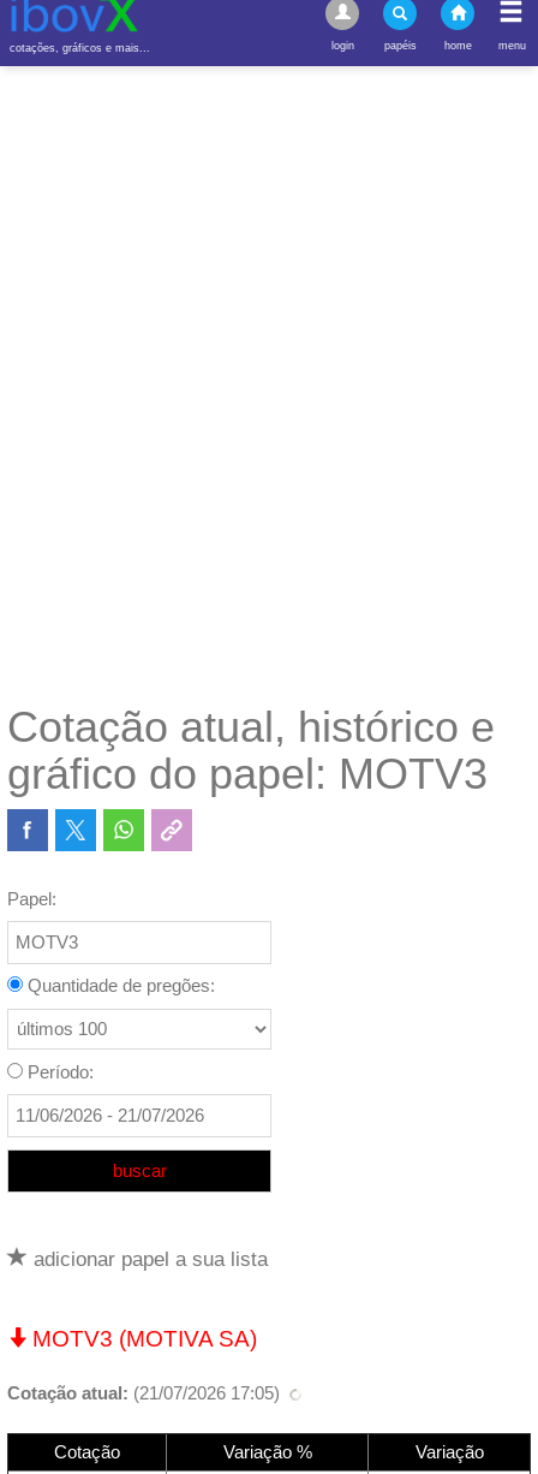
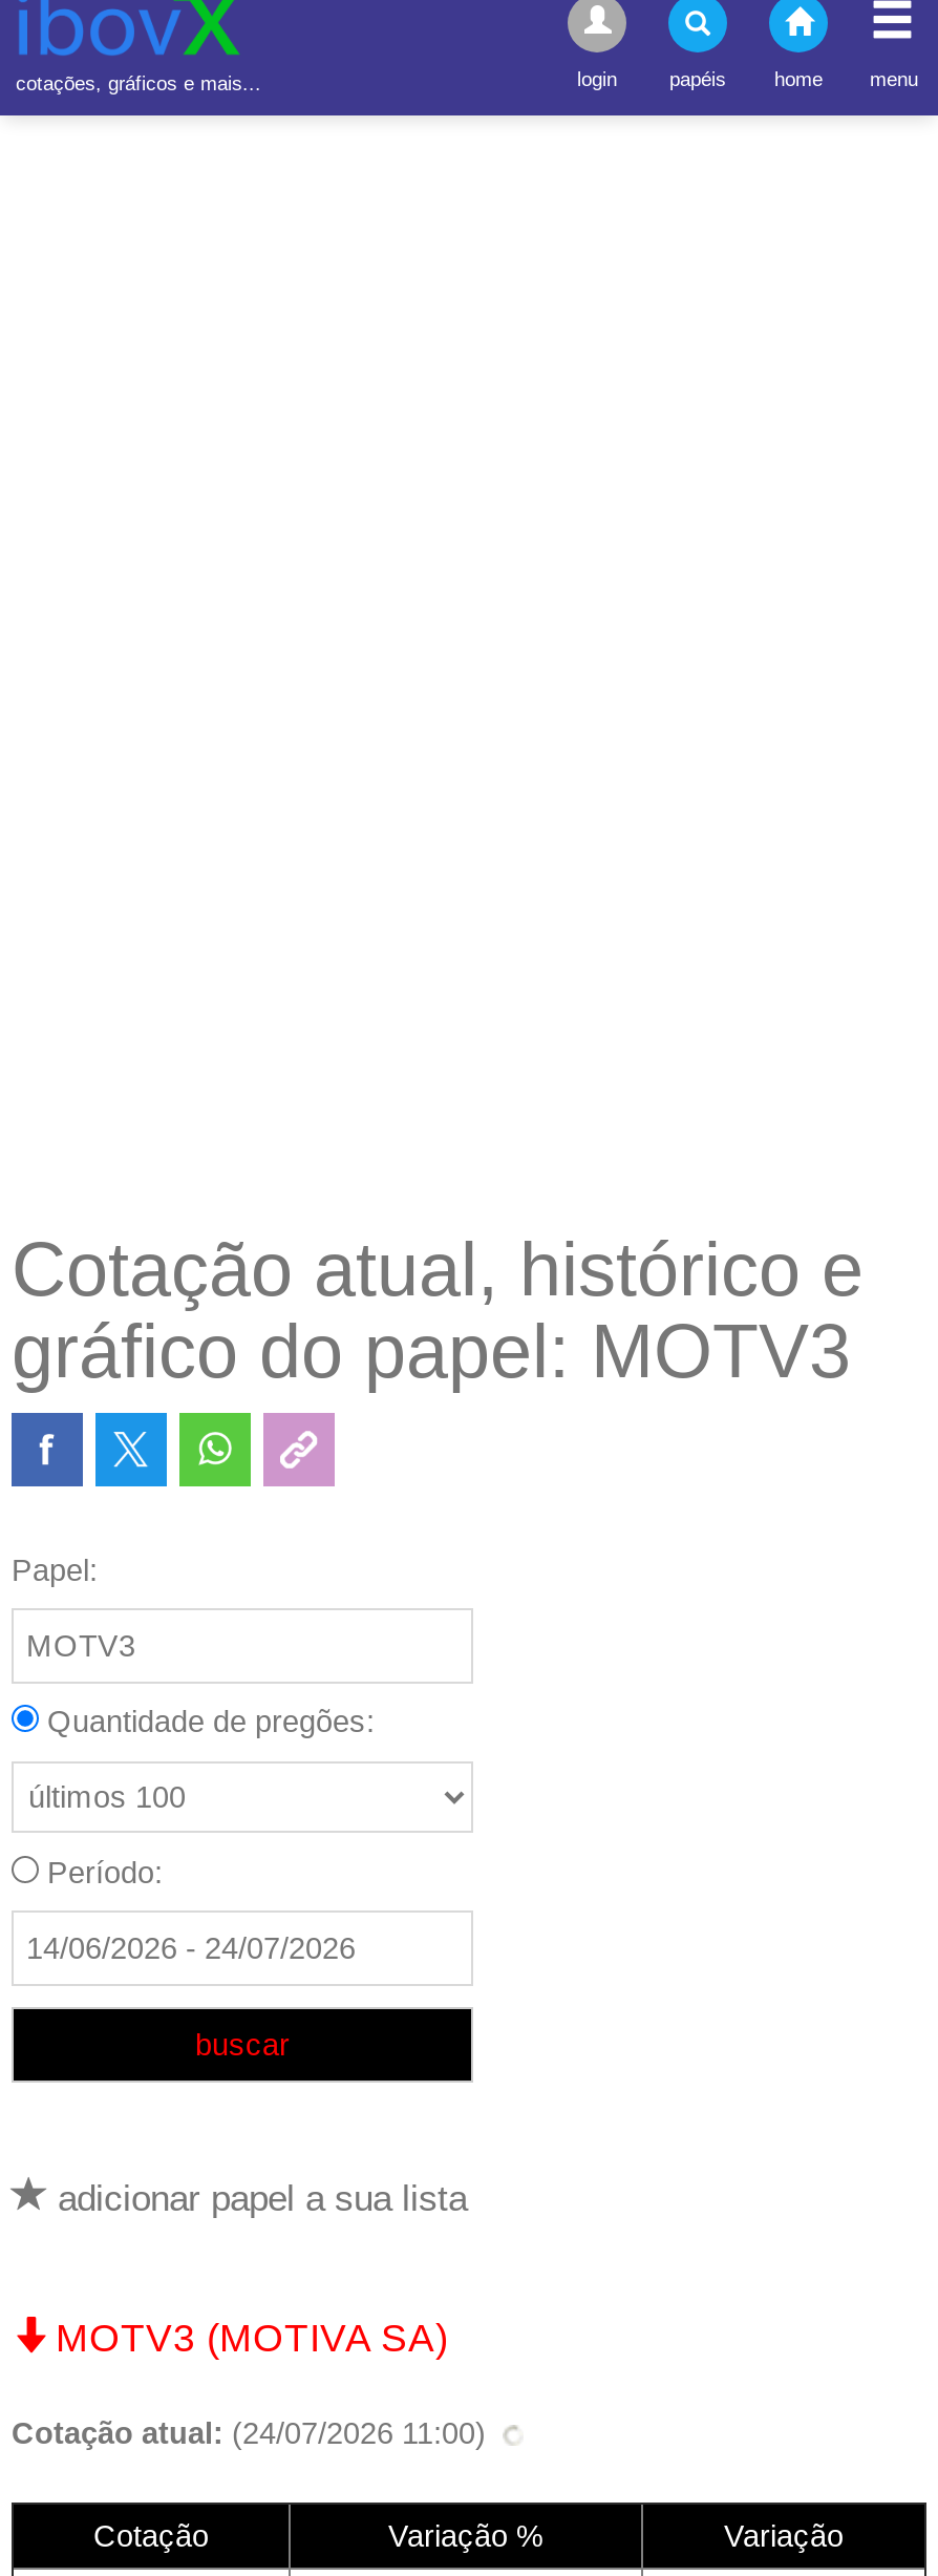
- Cotação atual: (21/07/2026 17:05)
+ Cotação atual: (24/07/2026 11:00)
